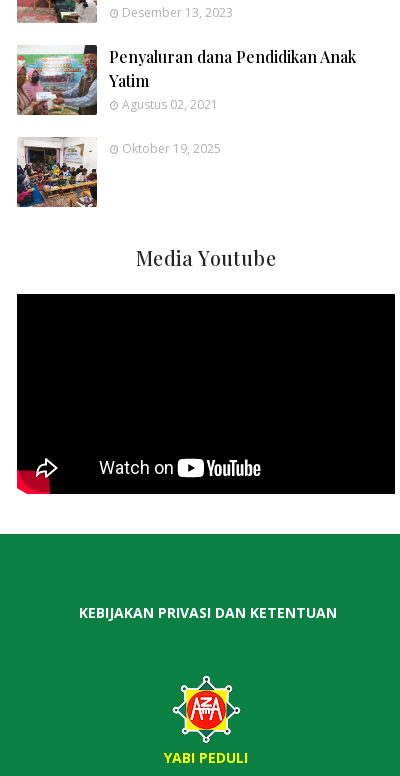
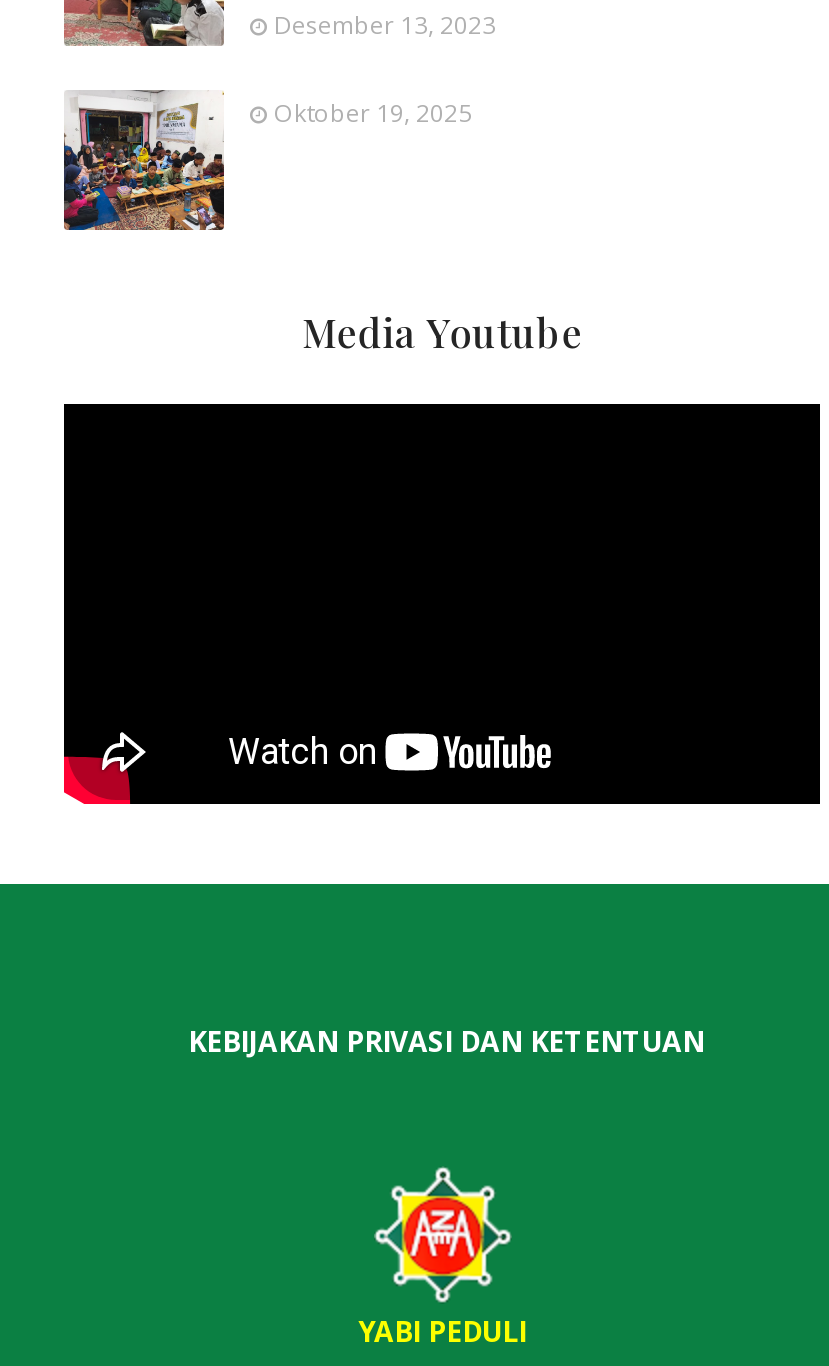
- [image]
- Penyaluran dana Pendidikan Anak
- Yatim
- Agustus 02, 2021
